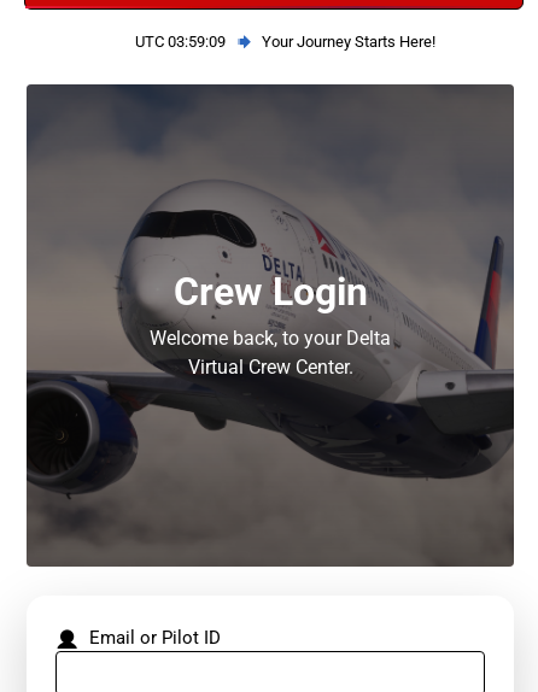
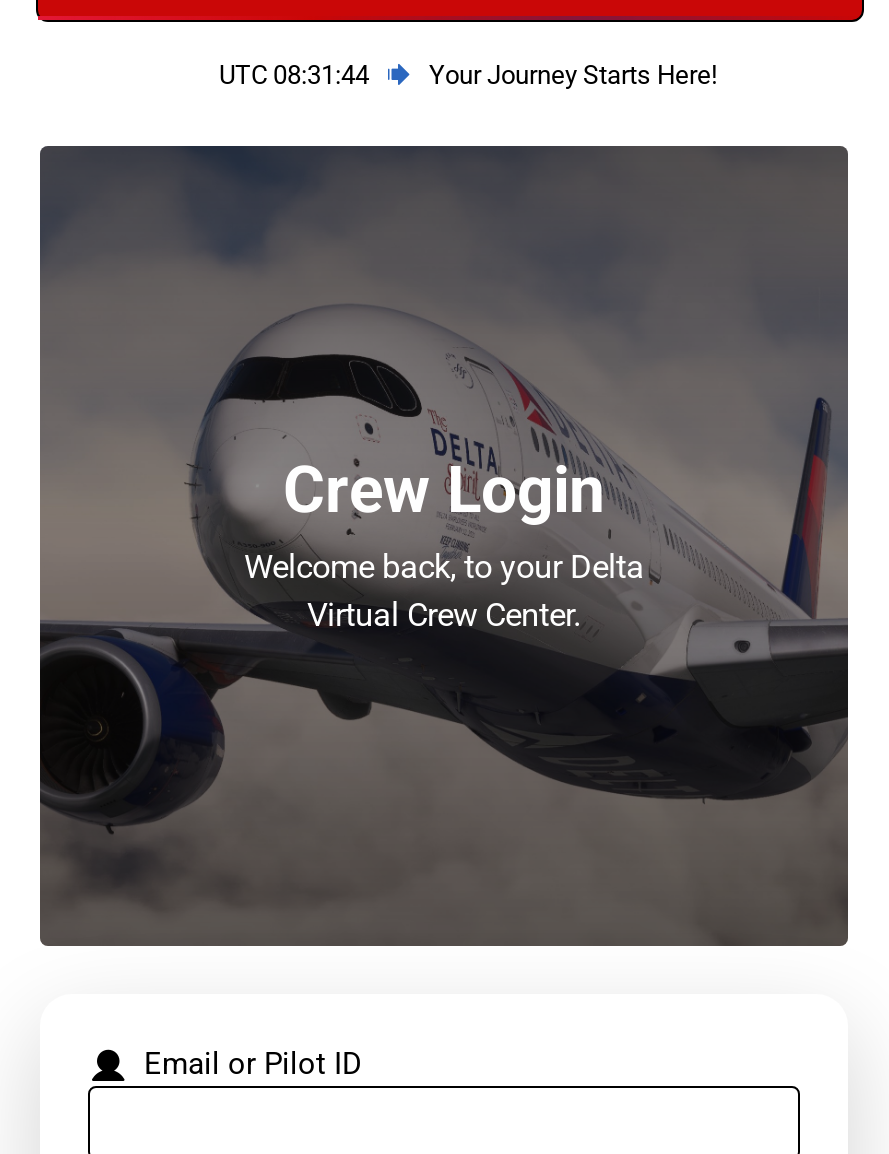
- UTC 03:59:09 Your Journey Starts Here!
+ UTC 08:31:44 Your Journey Starts Here!
